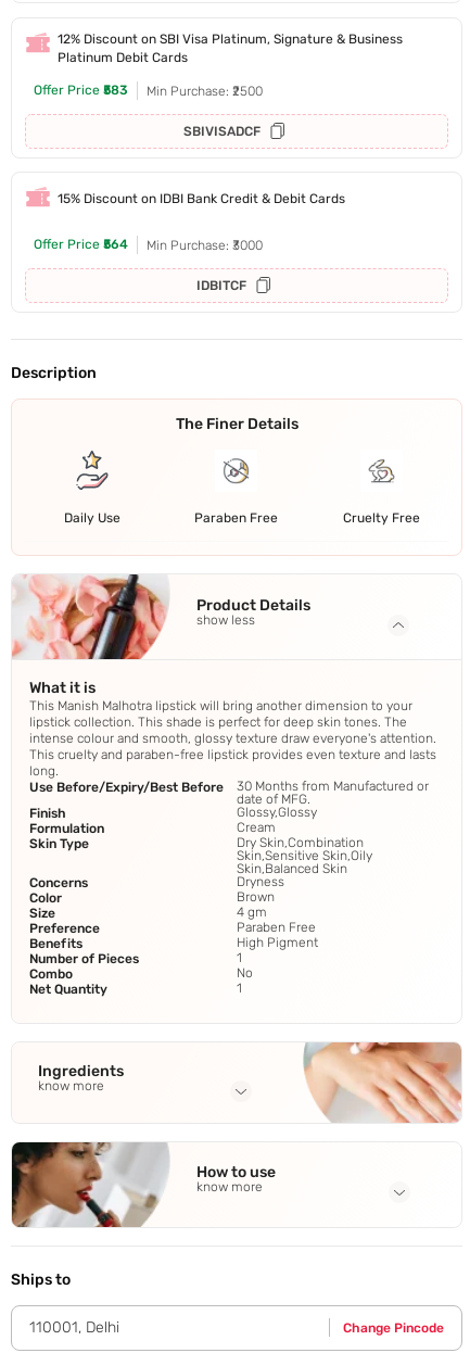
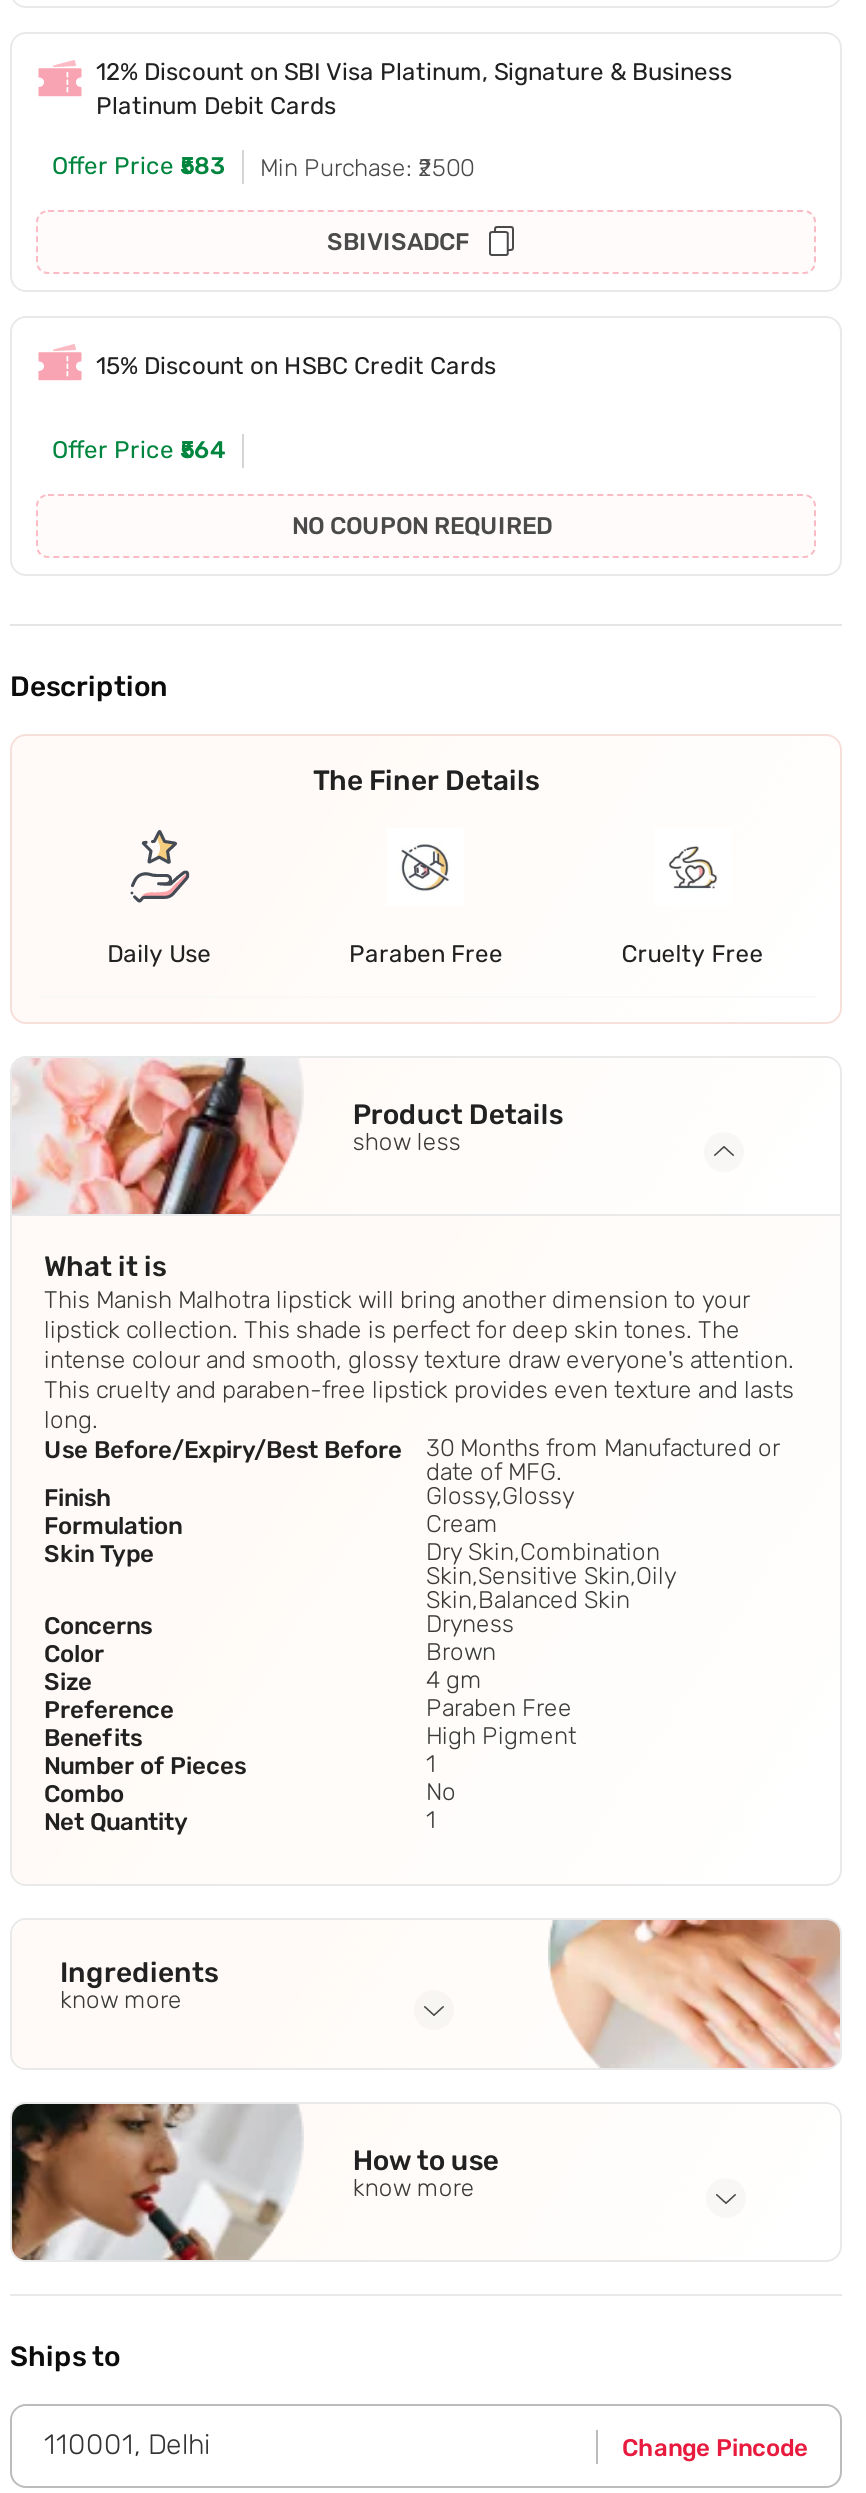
- 15% Discount on IDBI Bank Credit & Debit Cards
+ 15% Discount on HSBC Credit Cards

- Min Purchase: ₹3000
- IDBITCF
+ NO COUPON REQUIRED
